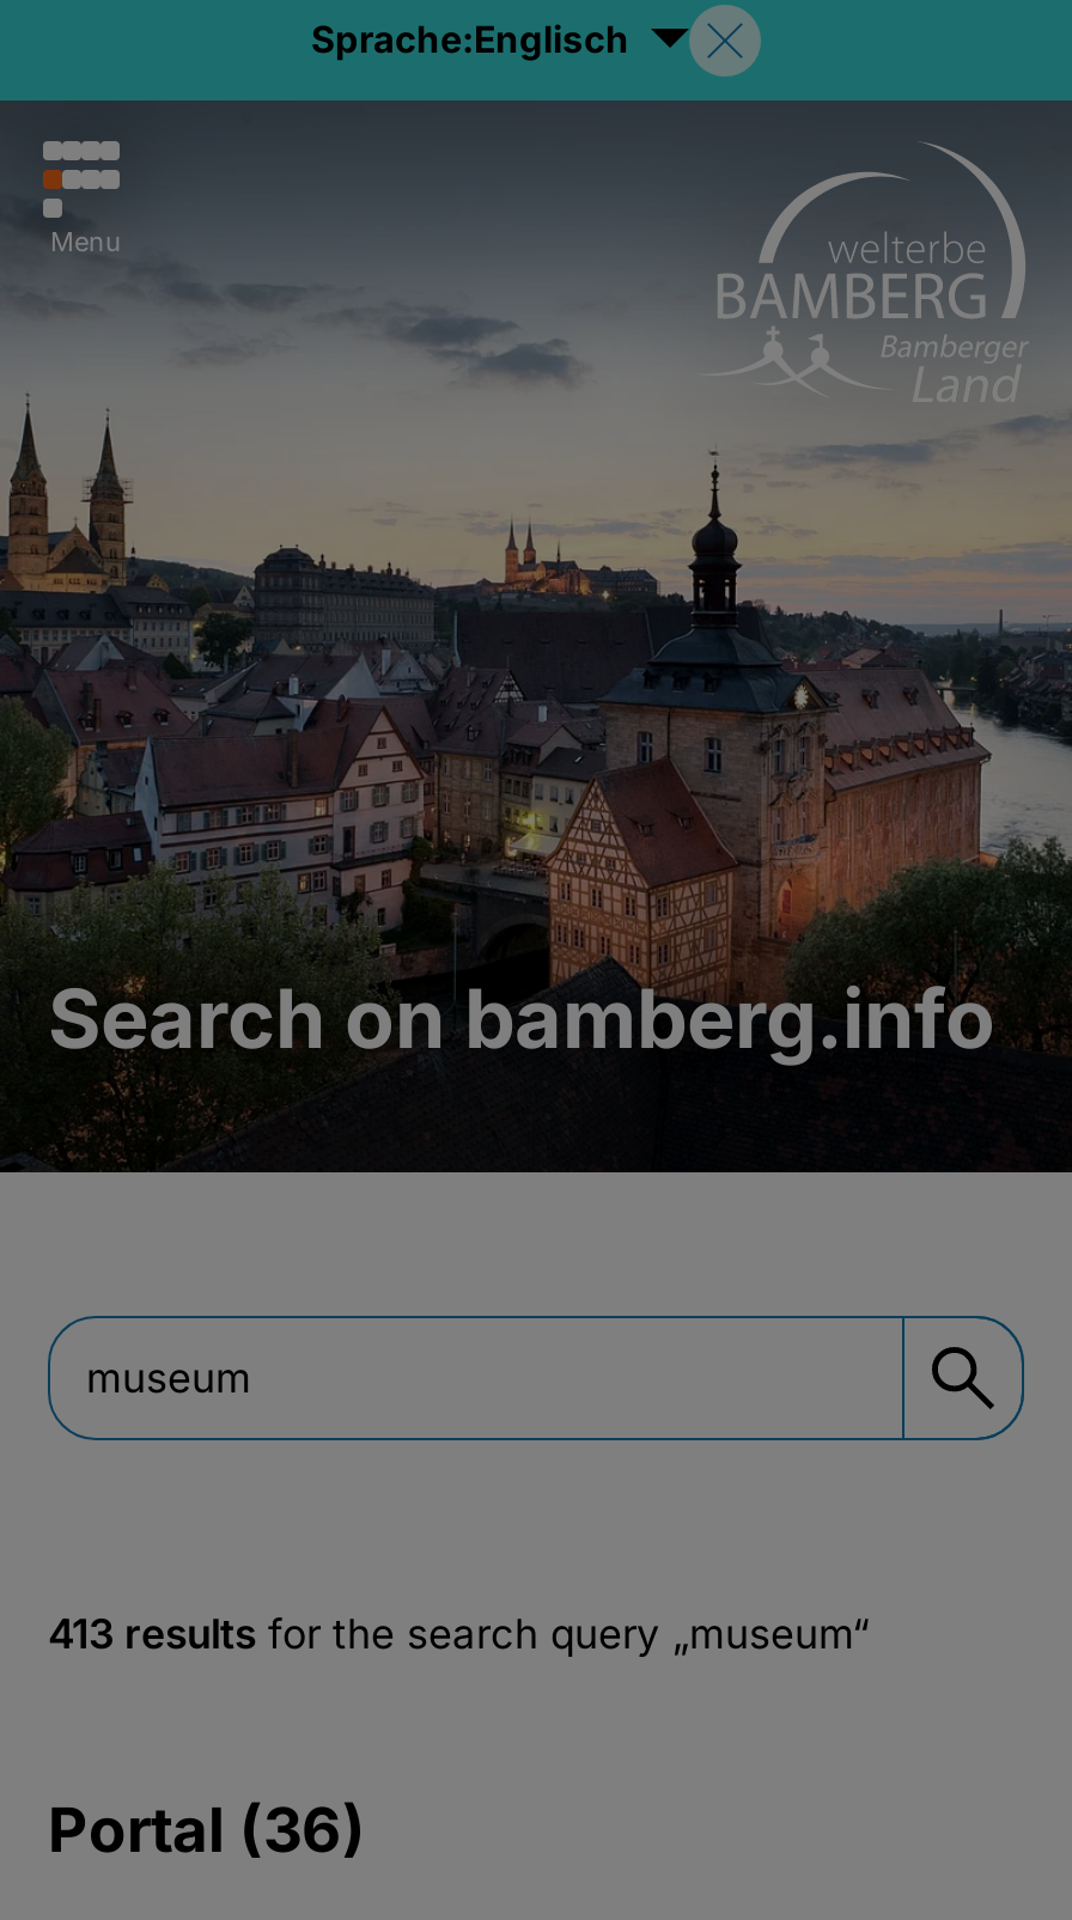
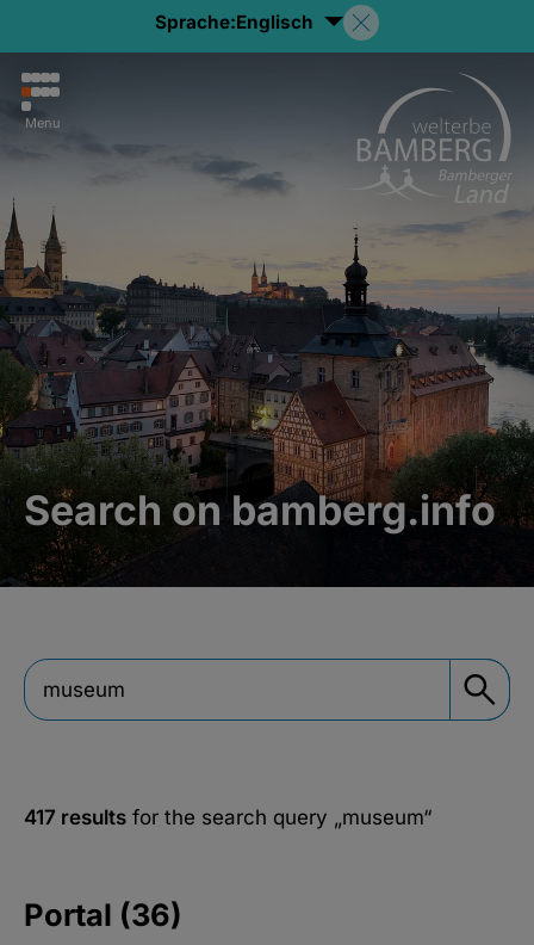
- 413 results for the search query „museum“
+ 417 results for the search query „museum“
